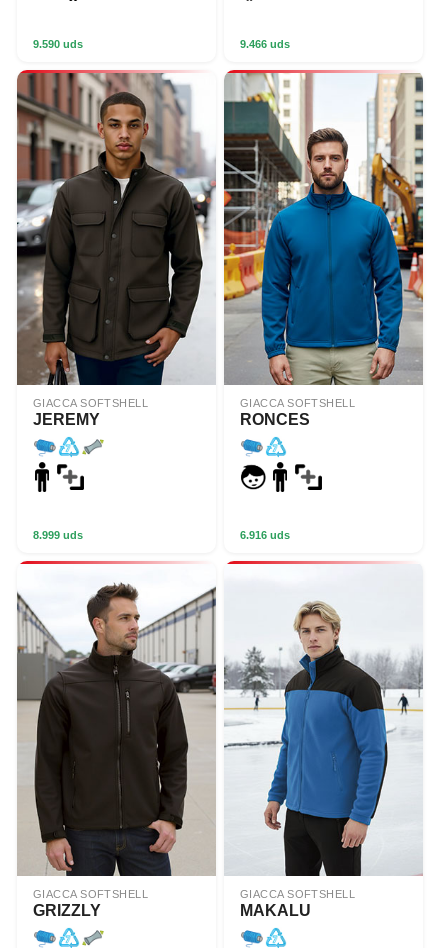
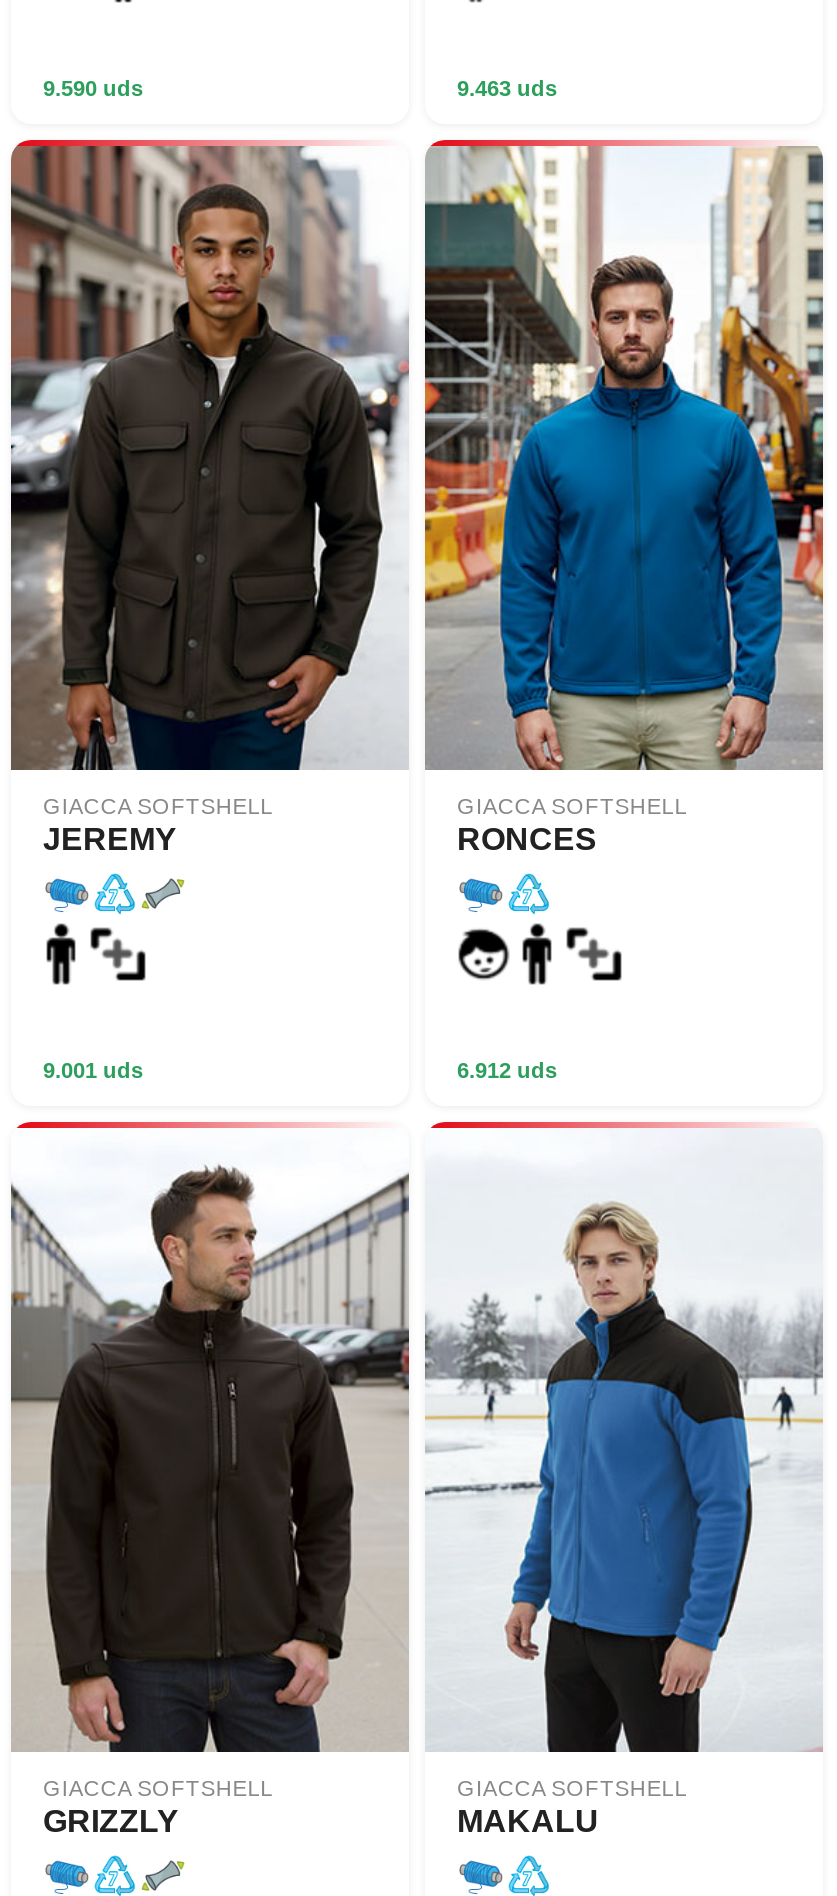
- 9.466 uds
+ 9.463 uds

- 8.999 uds
+ 9.001 uds

- 6.916 uds
+ 6.912 uds
